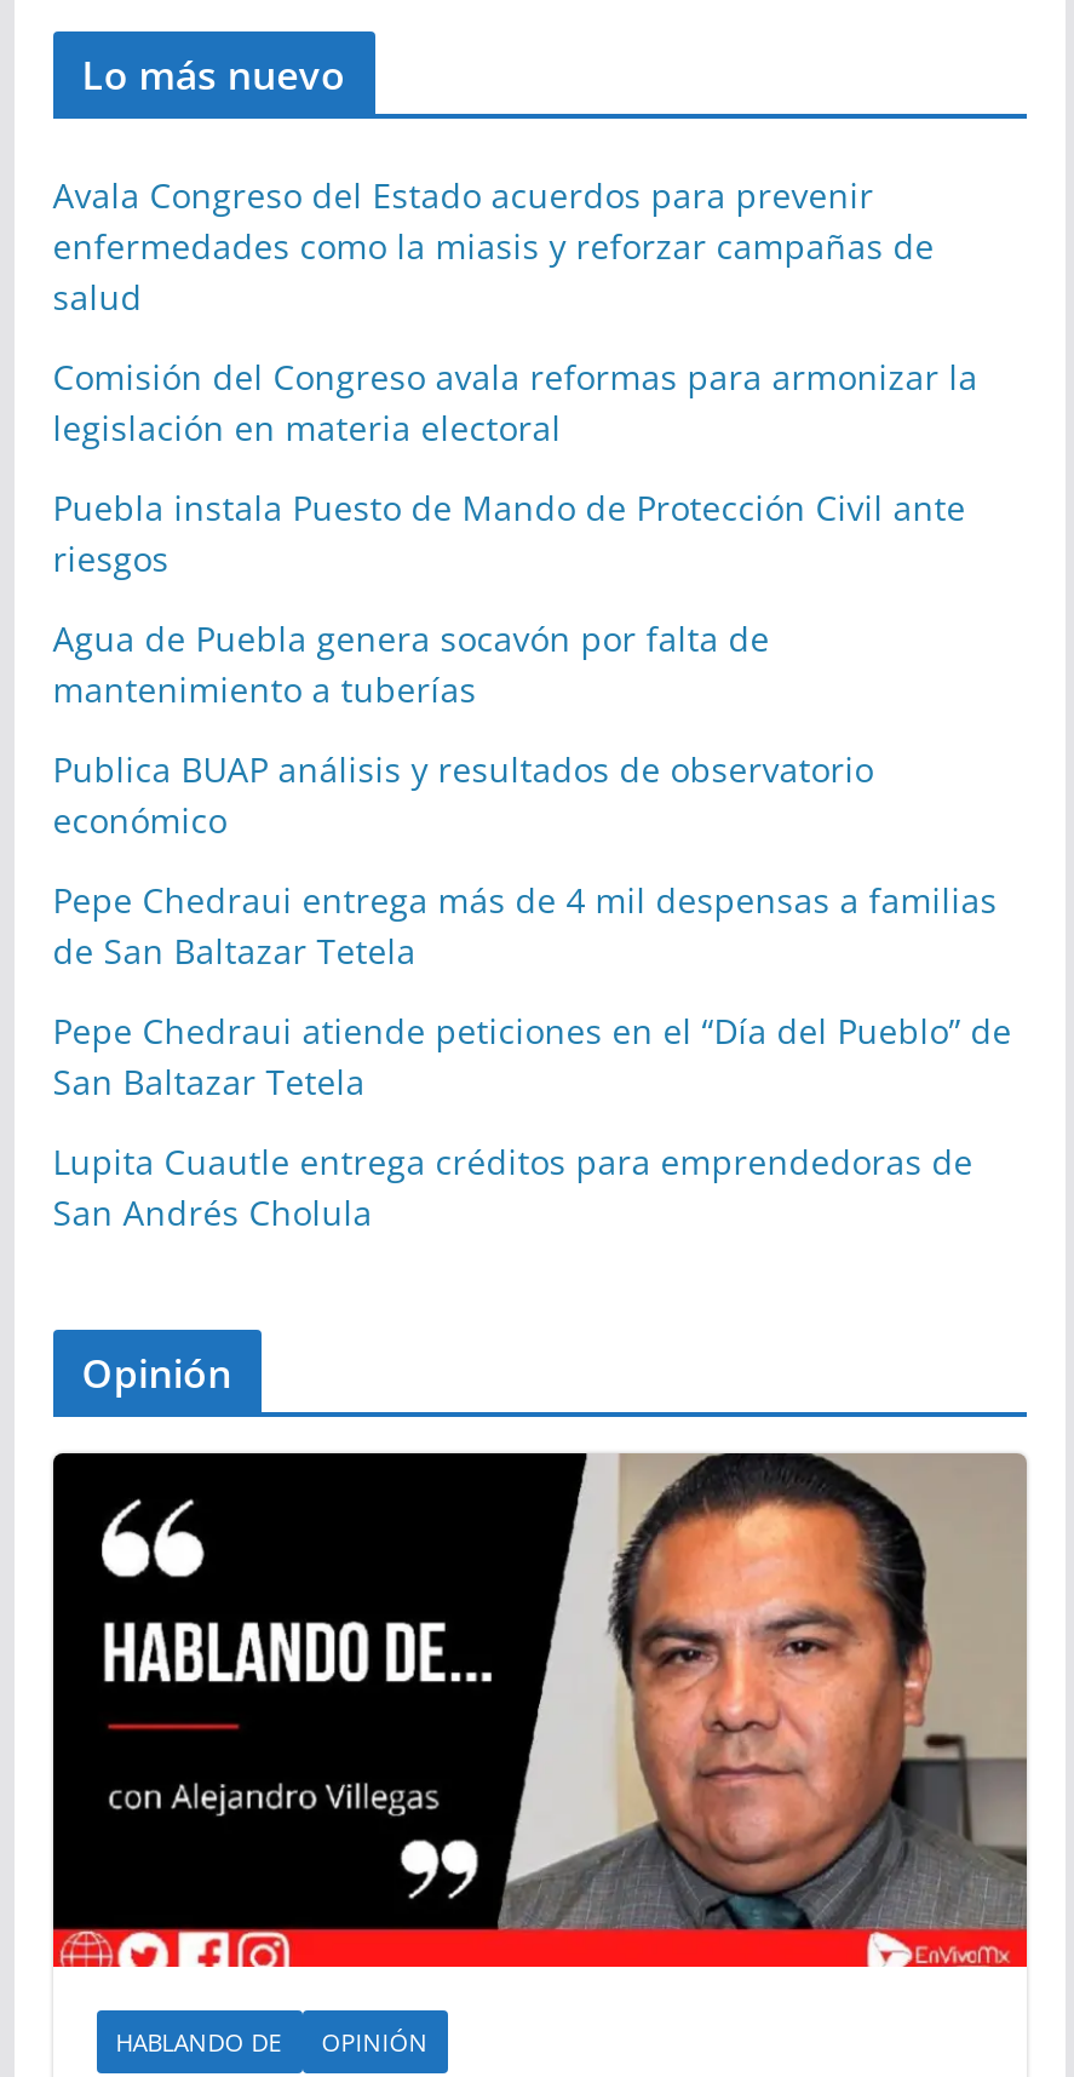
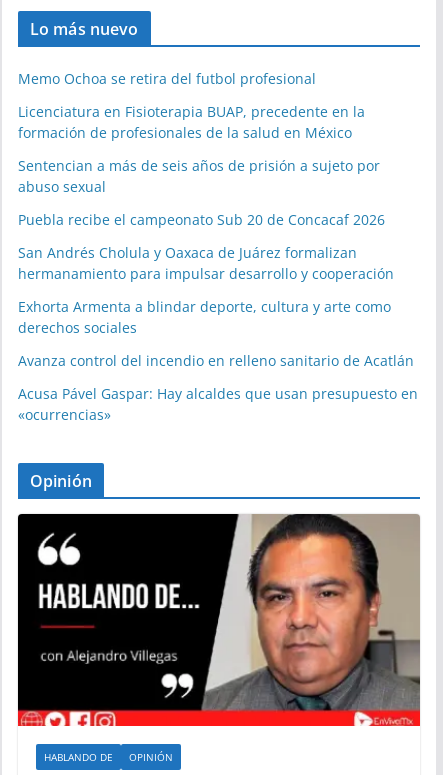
- Avala Congreso del Estado acuerdos para prevenir
- enfermedades como la miasis y reforzar campañas de
- salud
+ Memo Ochoa se retira del futbol profesional

- Comisión del Congreso avala reformas para armonizar la
- legislación en materia electoral
+ Licenciatura en Fisioterapia BUAP, precedente en la
+ formación de profesionales de la salud en México

- Puebla instala Puesto de Mando de Protección Civil ante
- riesgos
+ Sentencian a más de seis años de prisión a sujeto por
+ abuso sexual

- Agua de Puebla genera socavón por falta de
- mantenimiento a tuberías
+ Puebla recibe el campeonato Sub 20 de Concacaf 2026

- Publica BUAP análisis y resultados de observatorio
- económico
+ San Andrés Cholula y Oaxaca de Juárez formalizan
+ hermanamiento para impulsar desarrollo y cooperación

- Pepe Chedraui entrega más de 4 mil despensas a familias
- de San Baltazar Tetela
+ Exhorta Armenta a blindar deporte, cultura y arte como
+ derechos sociales

- Pepe Chedraui atiende peticiones en el “Día del Pueblo” de
- San Baltazar Tetela
+ Avanza control del incendio en relleno sanitario de Acatlán

- Lupita Cuautle entrega créditos para emprendedoras de
- San Andrés Cholula
+ Acusa Pável Gaspar: Hay alcaldes que usan presupuesto en
+ «ocurrencias»
